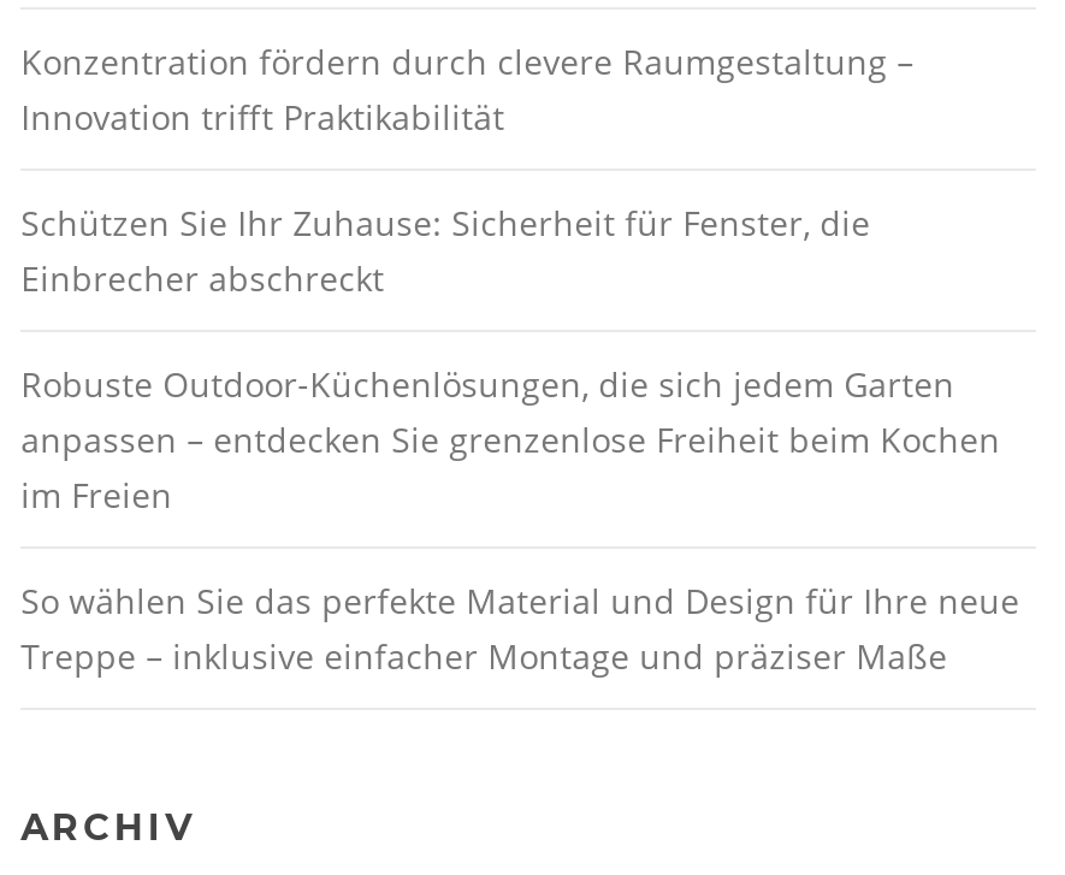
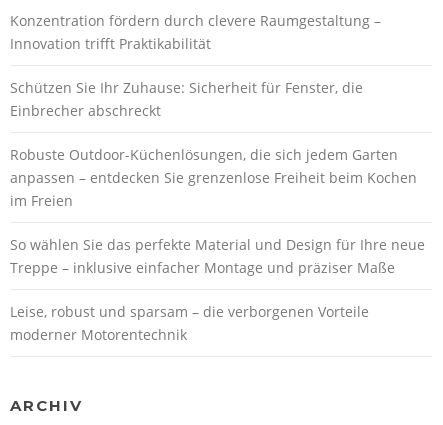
+ Leise, robust und sparsam – die verborgenen Vorteile
+ moderner Motorentechnik
